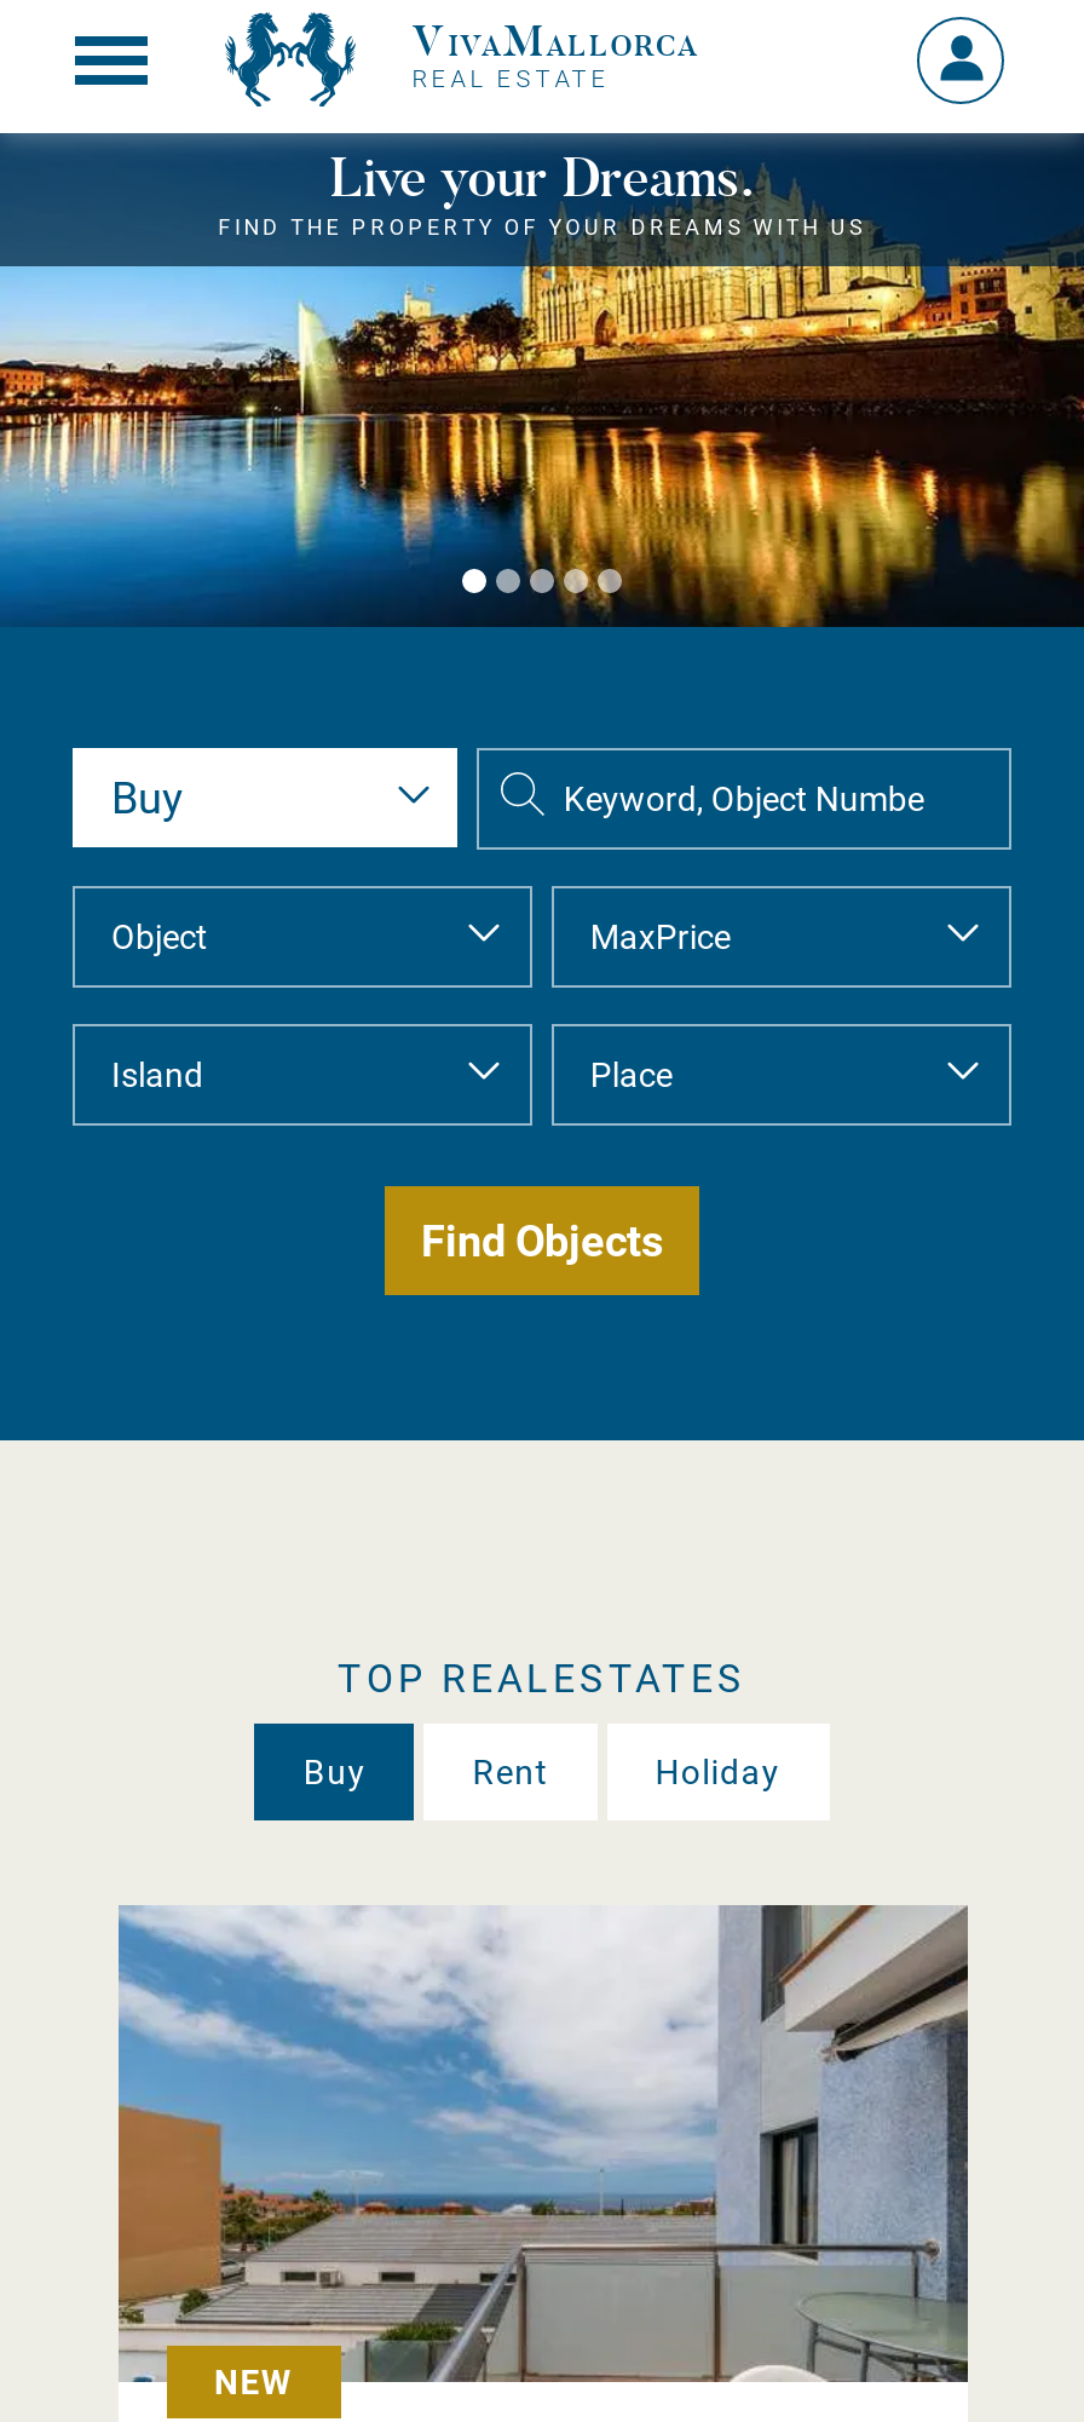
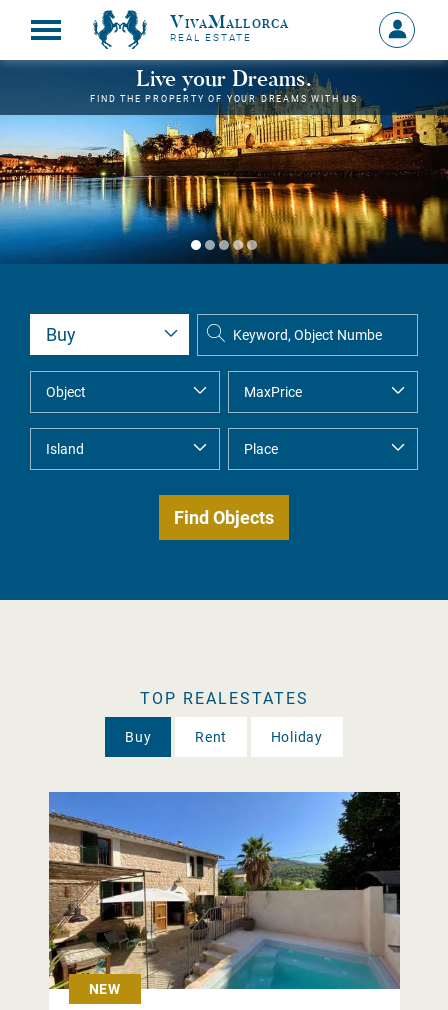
- [image]
+ [image]
